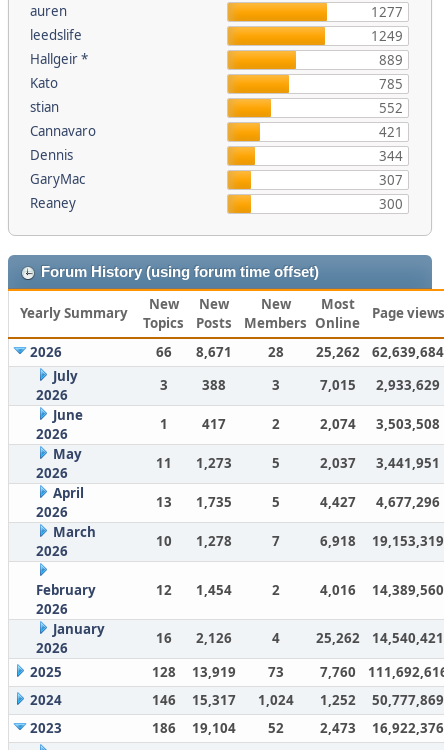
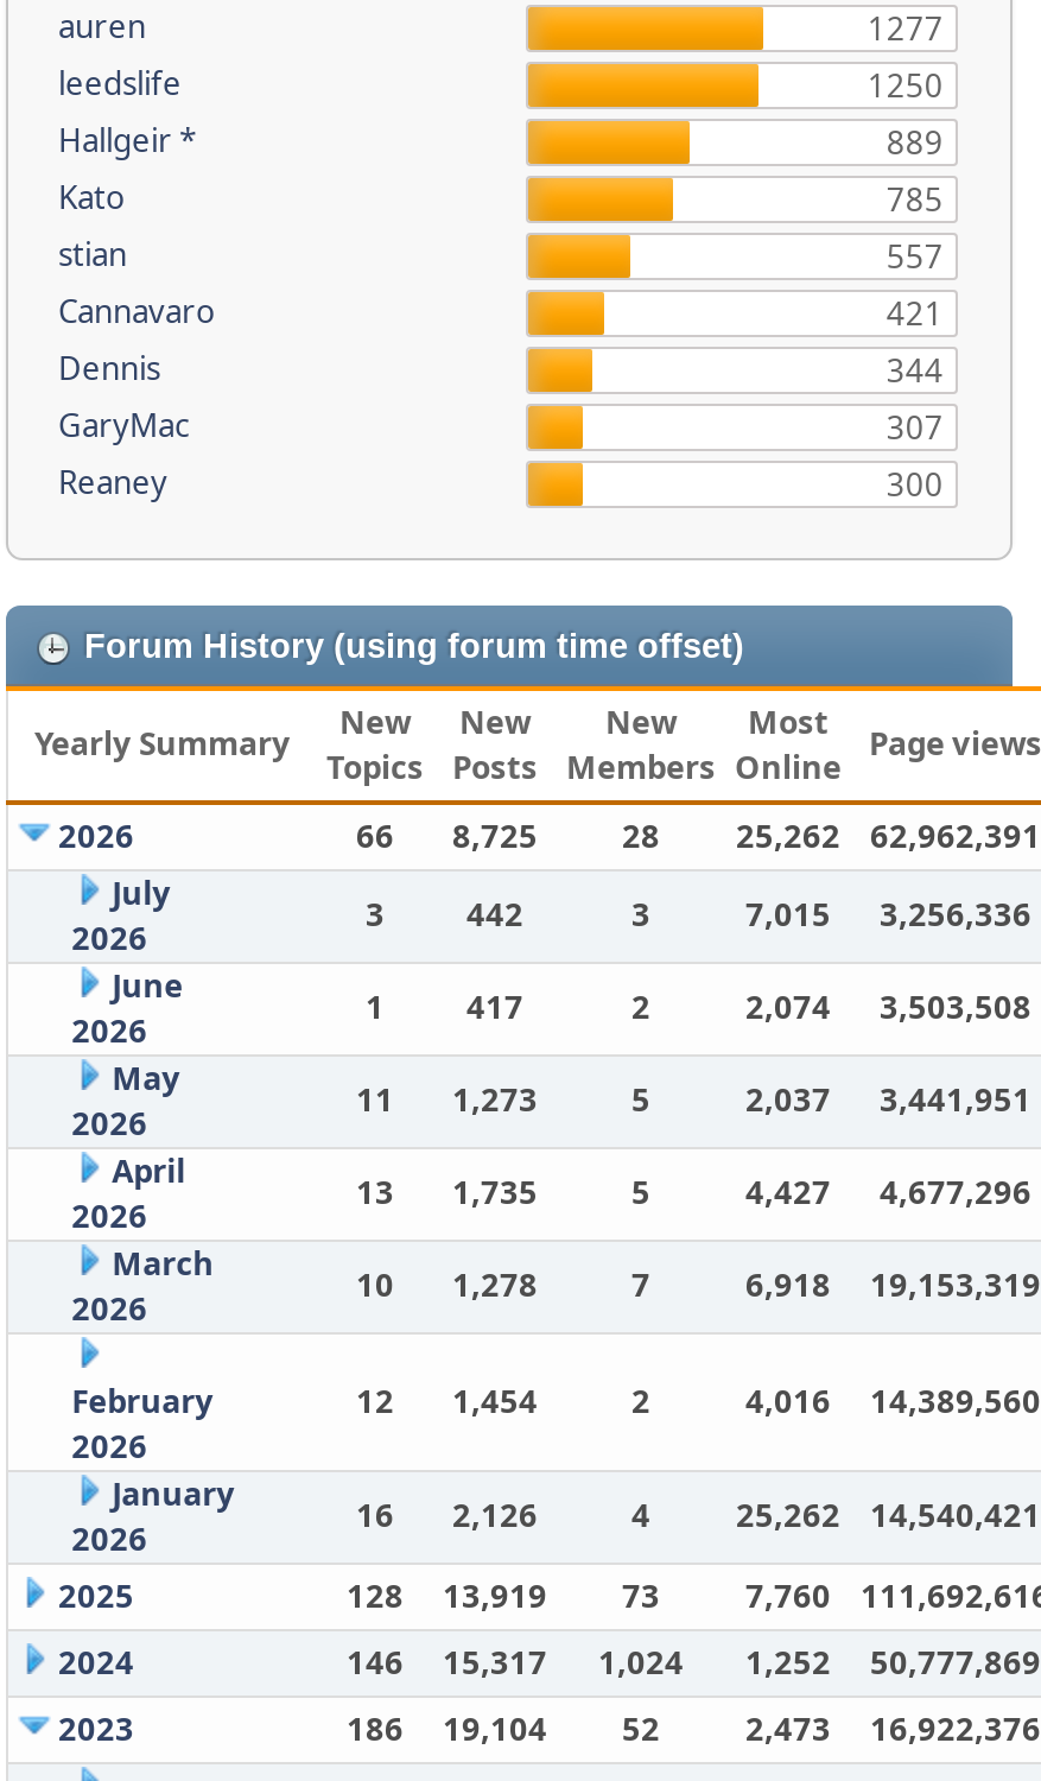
- 1249
+ 1250

- 552
+ 557

- 8,671
+ 8,725

- 62,639,684
+ 62,962,391

- 3 388
+ 3 442

- 7,015 2,933,629
+ 7,015 3,256,336
